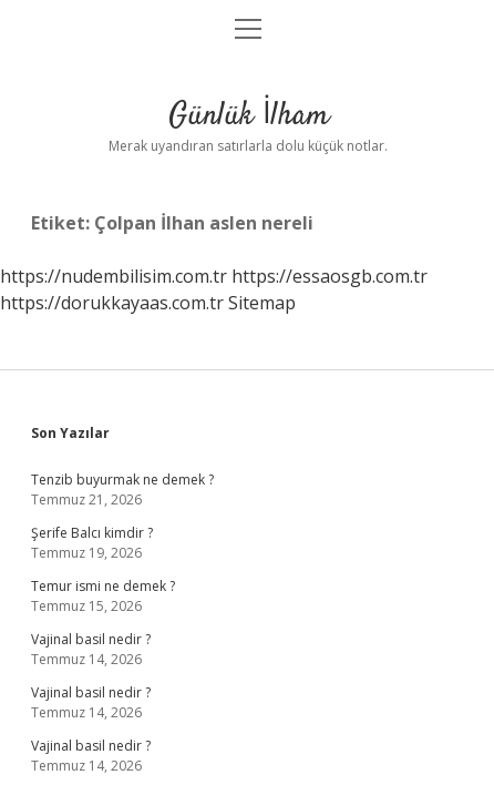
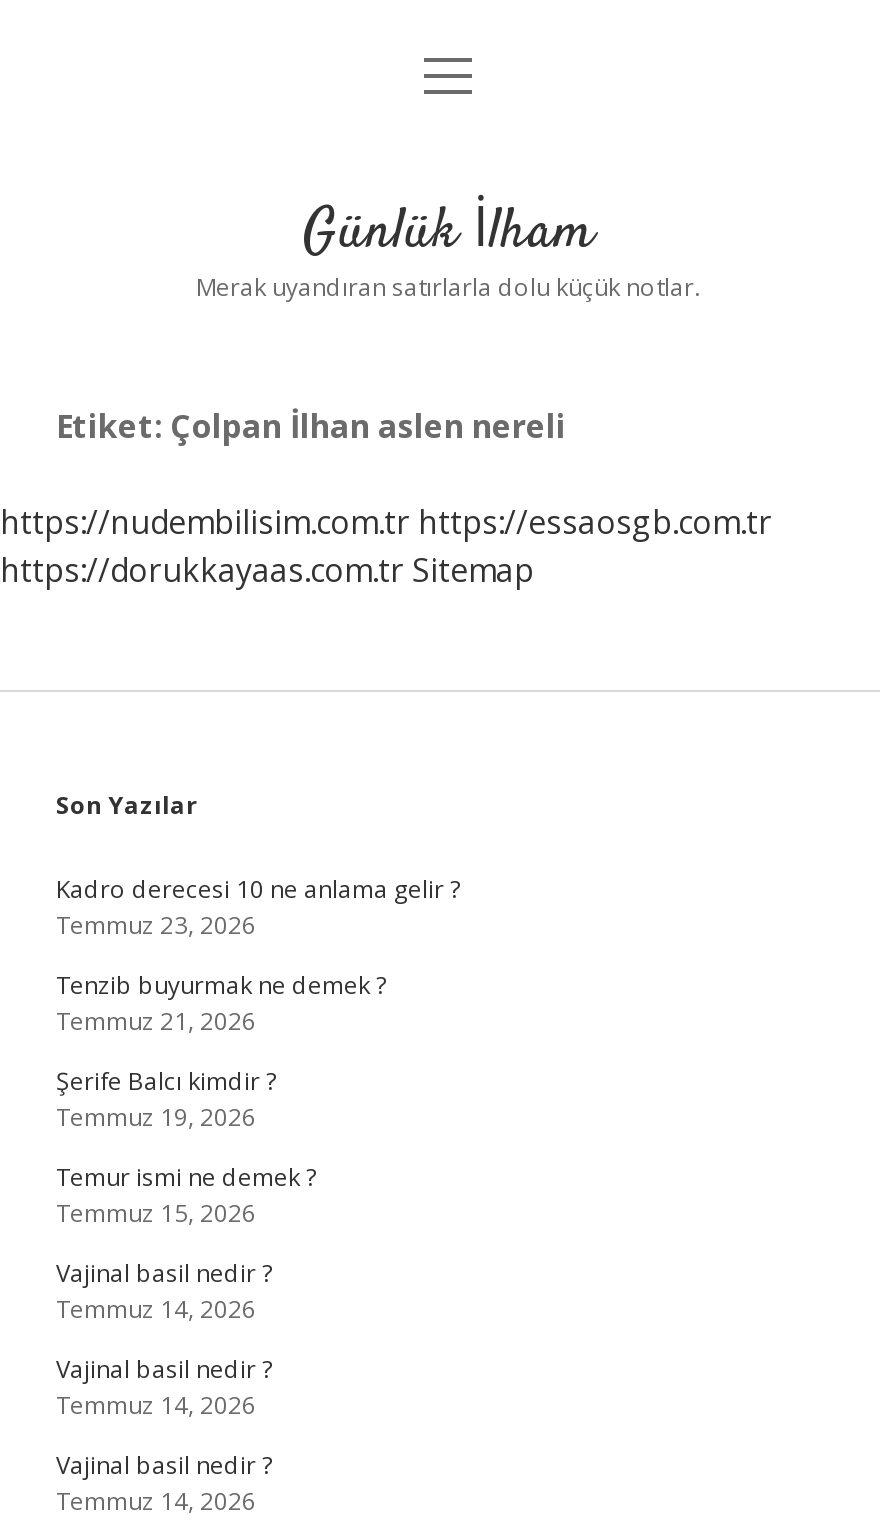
+ Kadro derecesi 10 ne anlama gelir ?
+ Temmuz 23, 2026
